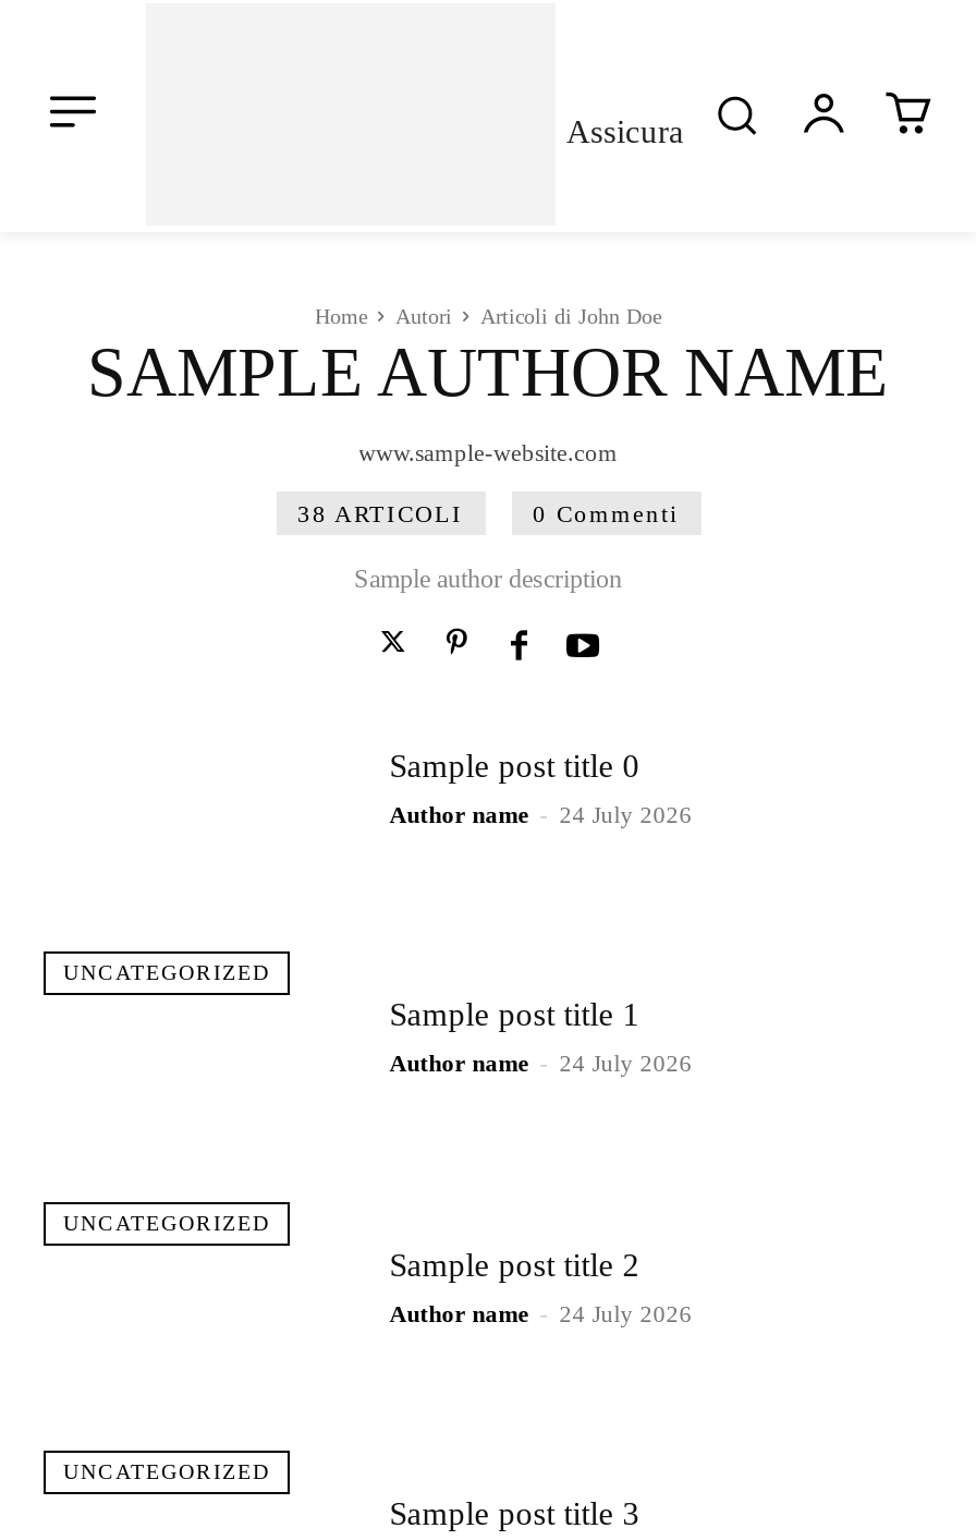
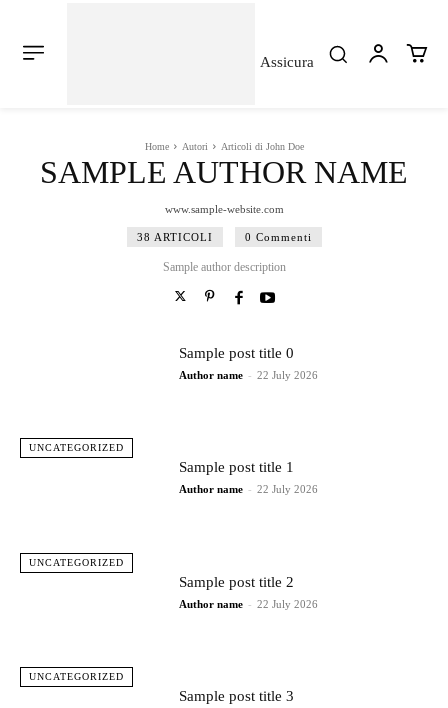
- Author name - 24 July 2026
+ Author name - 22 July 2026

- Author name - 24 July 2026
+ Author name - 22 July 2026

- Author name - 24 July 2026
+ Author name - 22 July 2026
